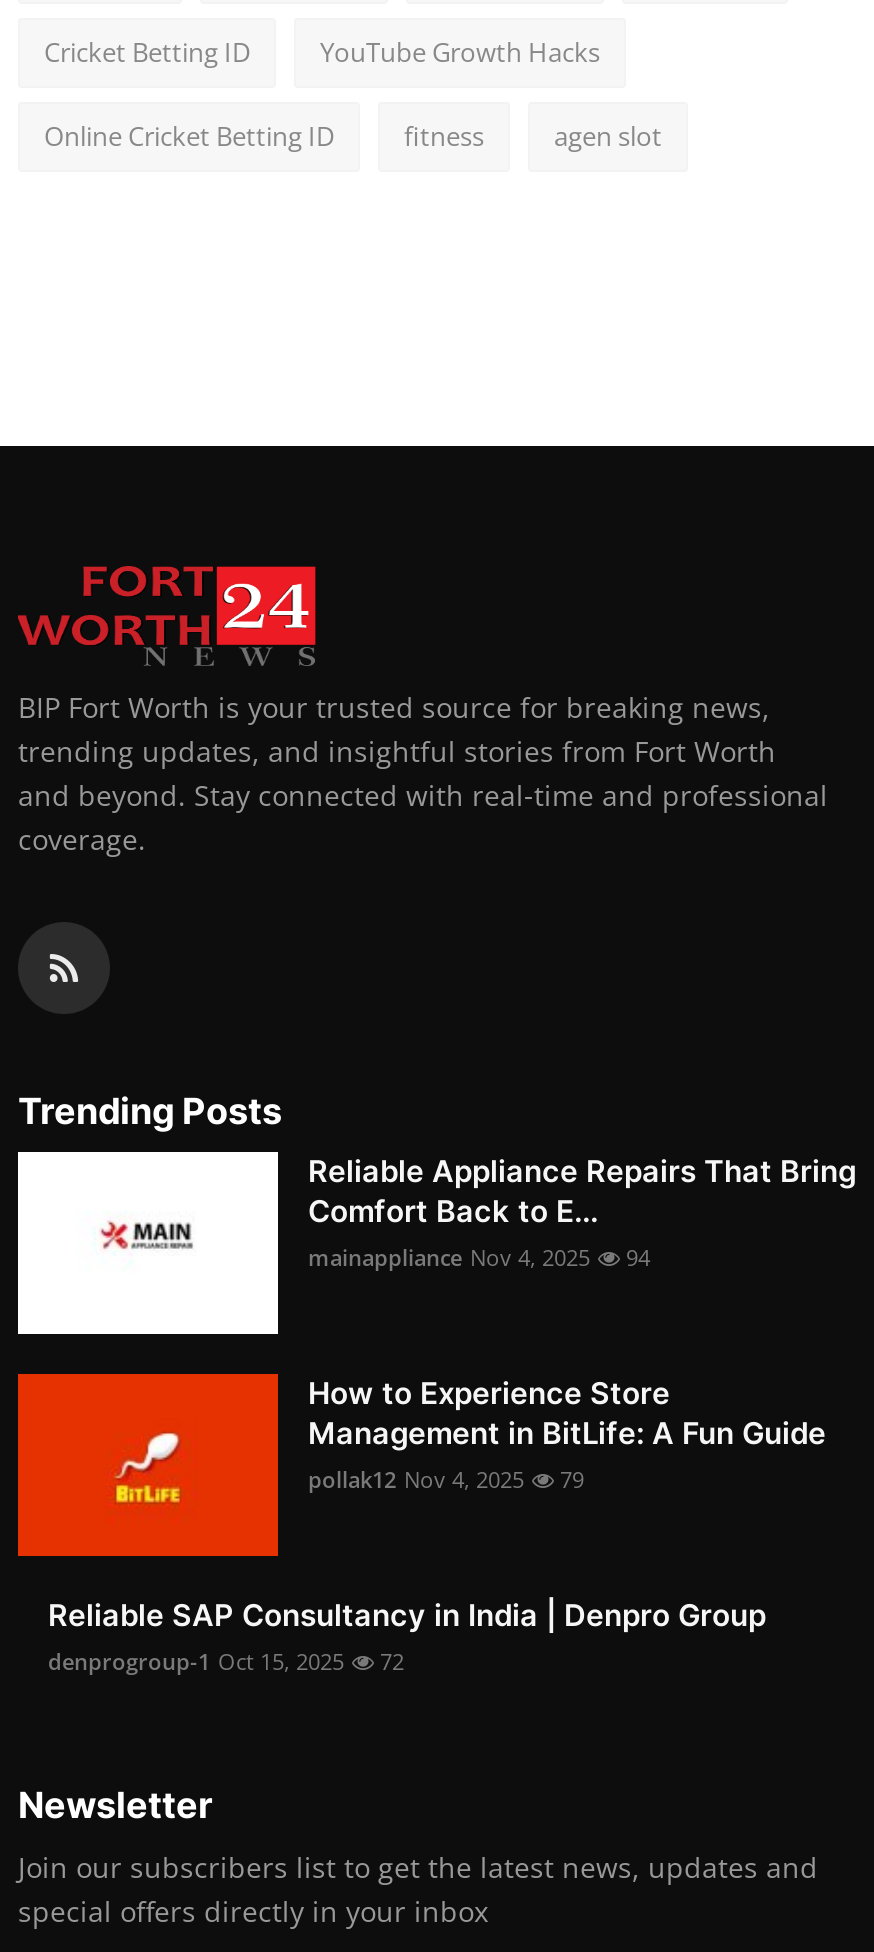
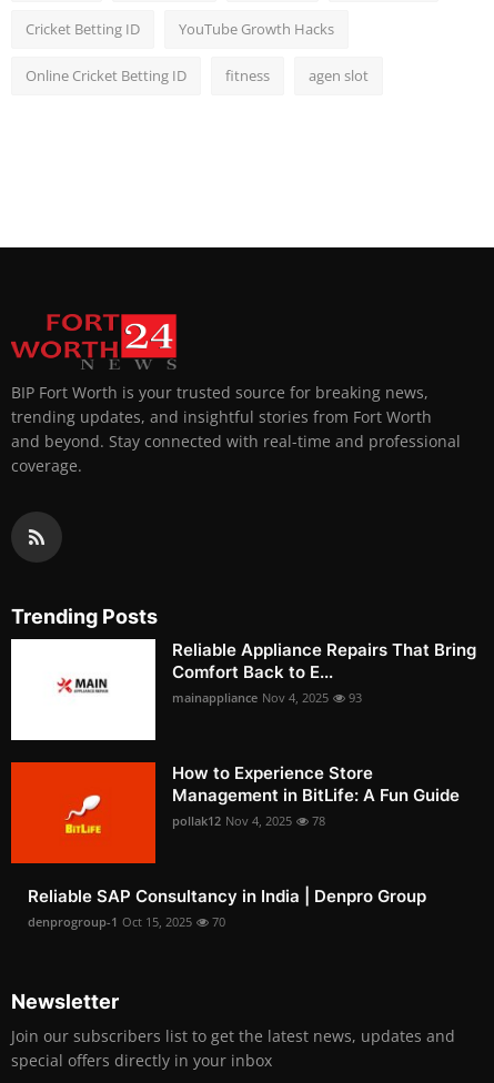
- mainappliance Nov 4, 2025 94
+ mainappliance Nov 4, 2025 93

- pollak12 Nov 4, 2025 79
+ pollak12 Nov 4, 2025 78

- denprogroup-1 Oct 15, 2025 72
+ denprogroup-1 Oct 15, 2025 70
